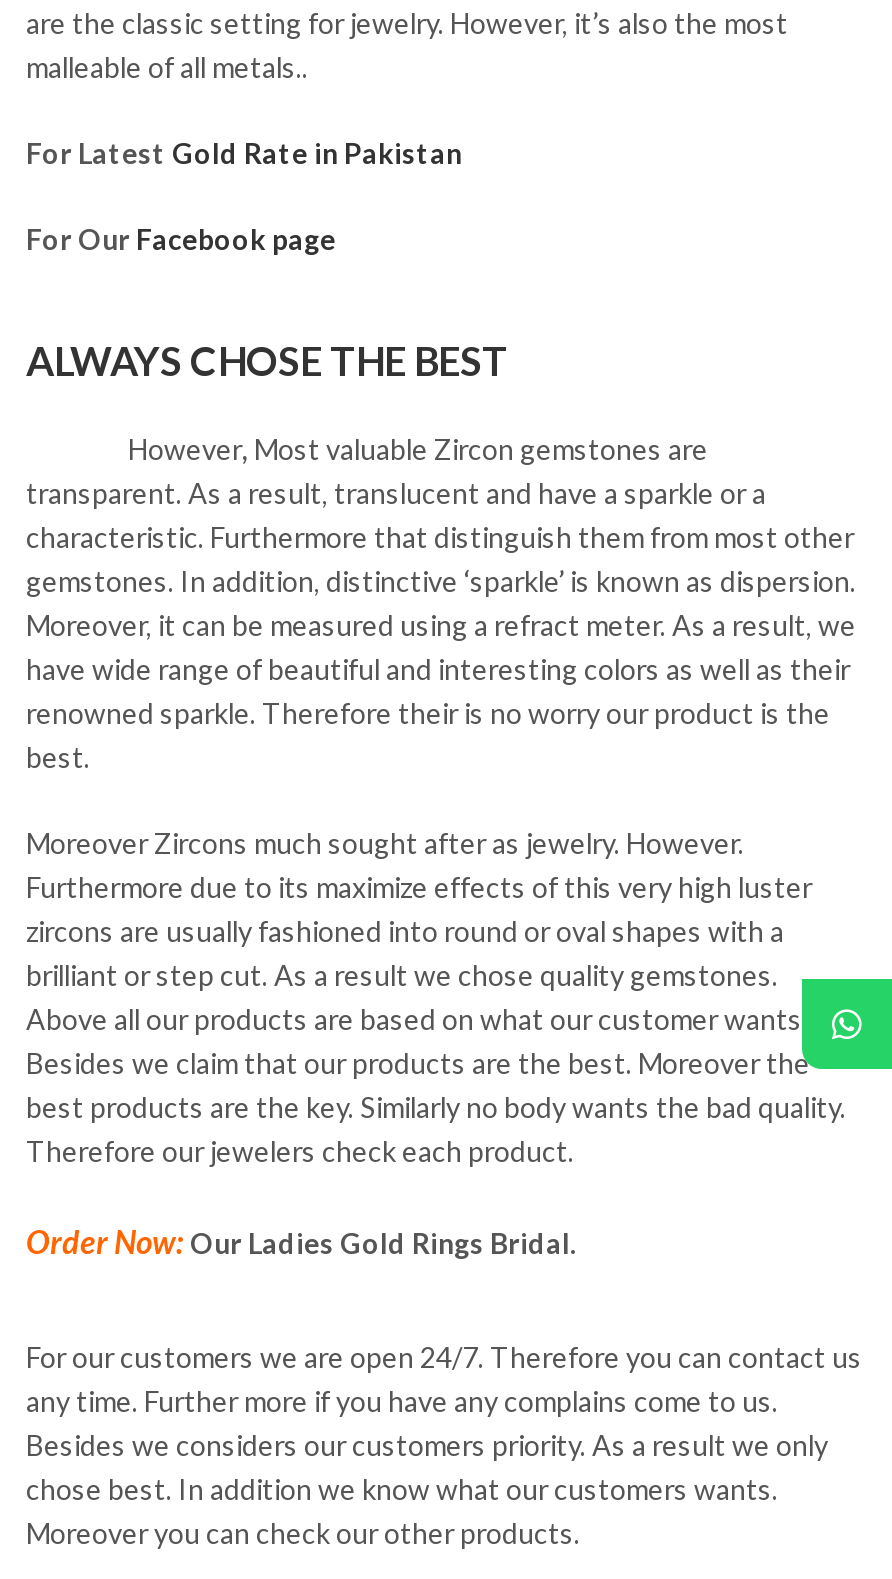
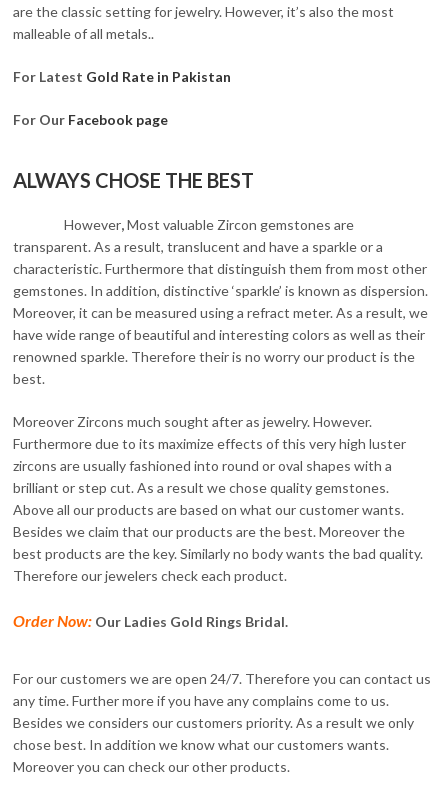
- [image]
